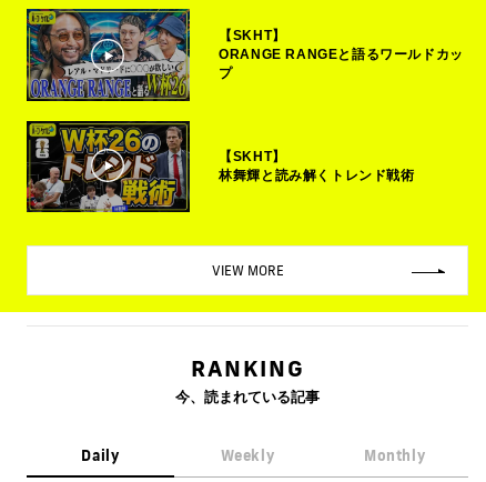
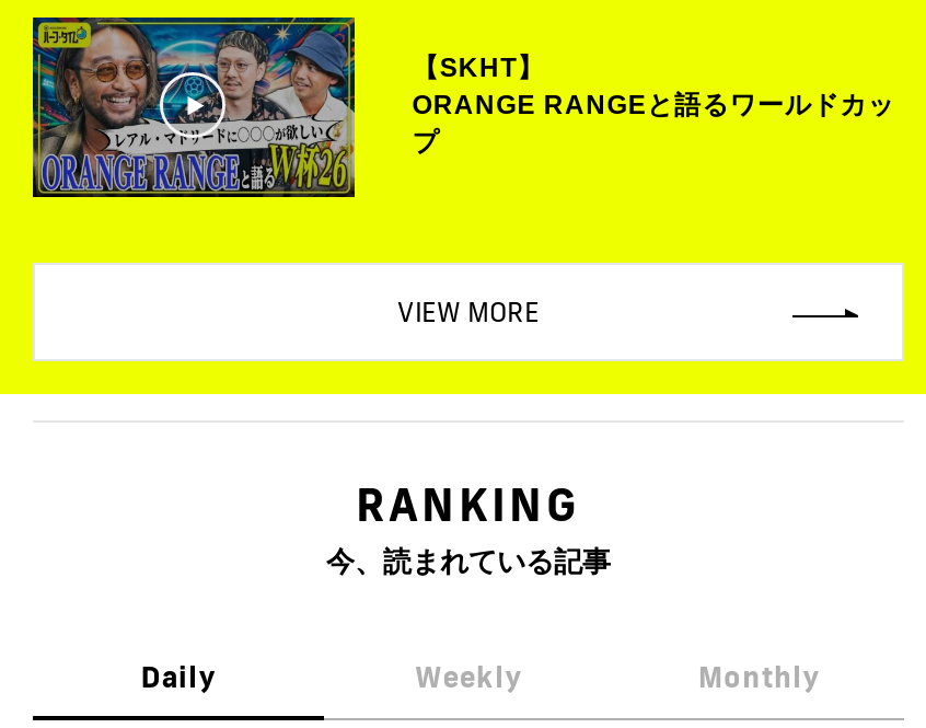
- [image]
- 【SKHT】
- 林舞輝と読み解くトレンド戦術
